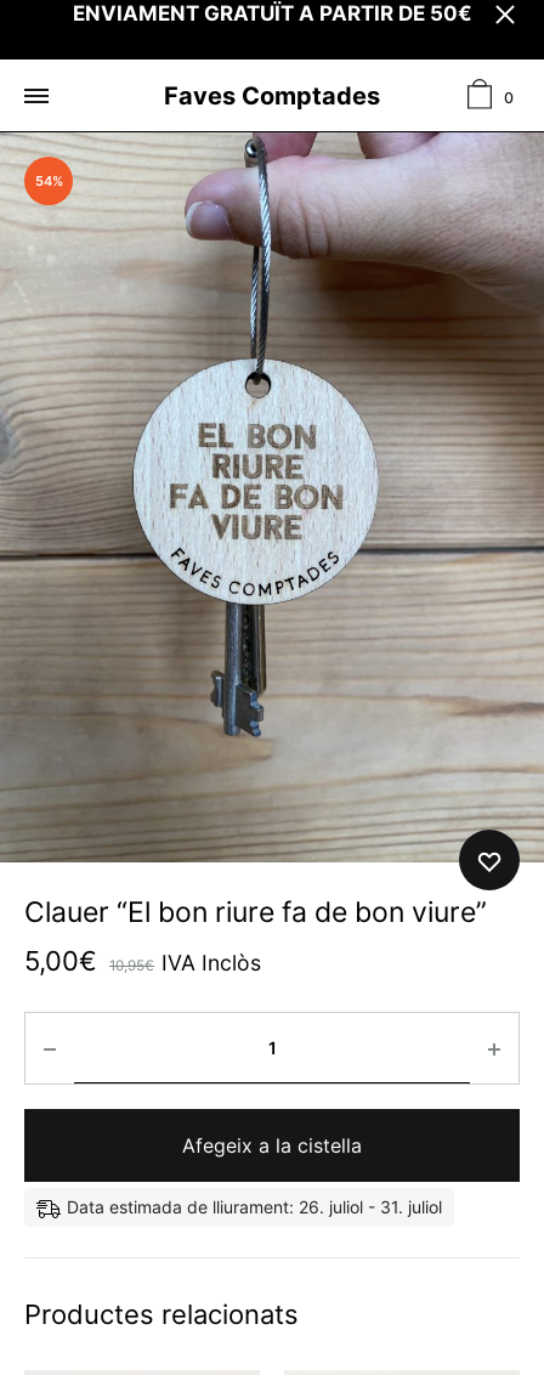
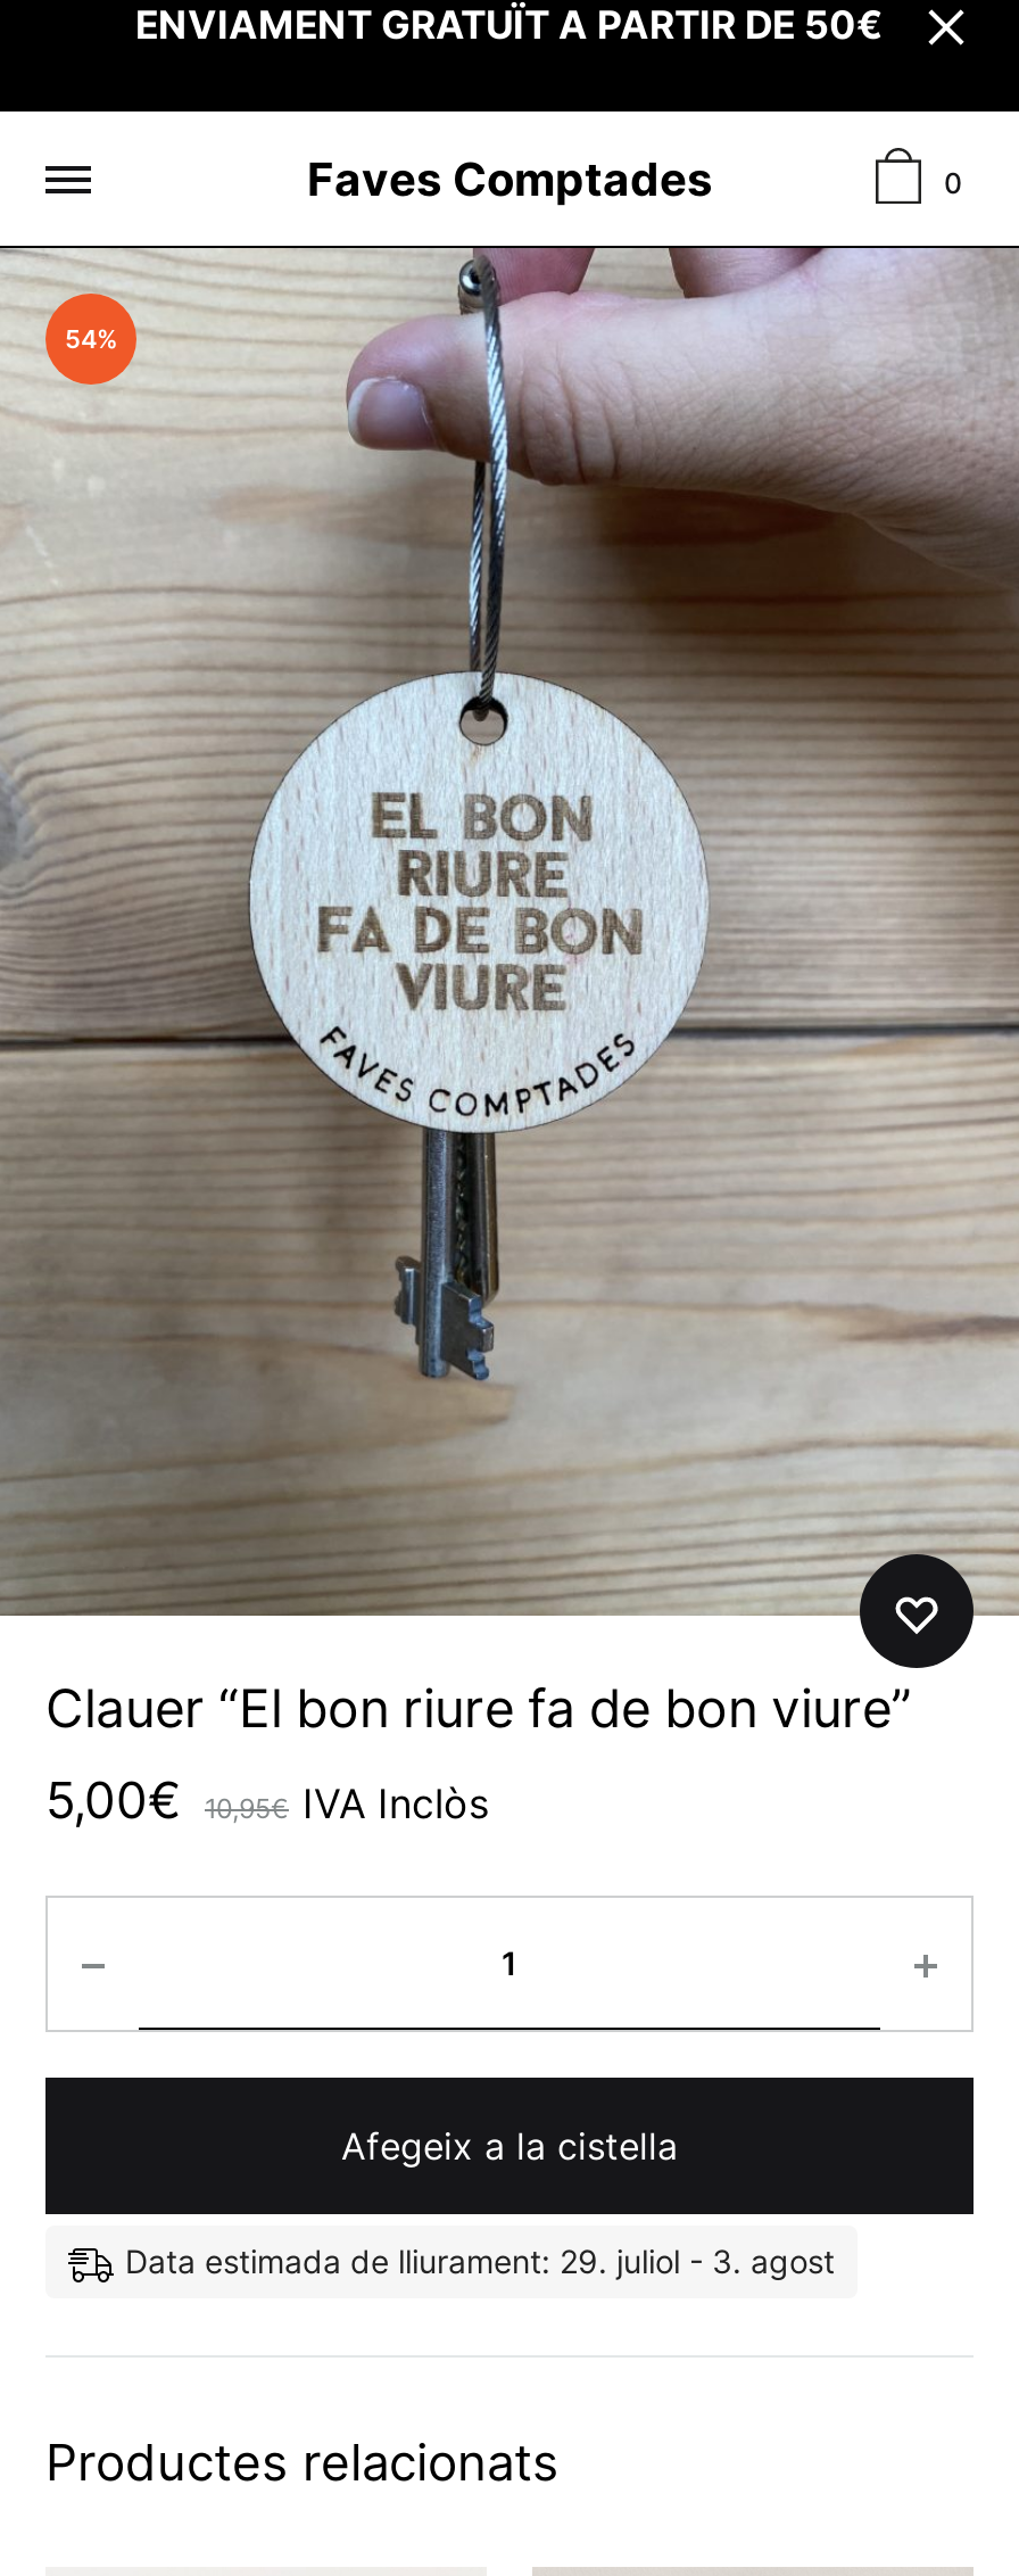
- Data estimada de lliurament: 26. juliol - 31. juliol
+ Data estimada de lliurament: 29. juliol - 3. agost
